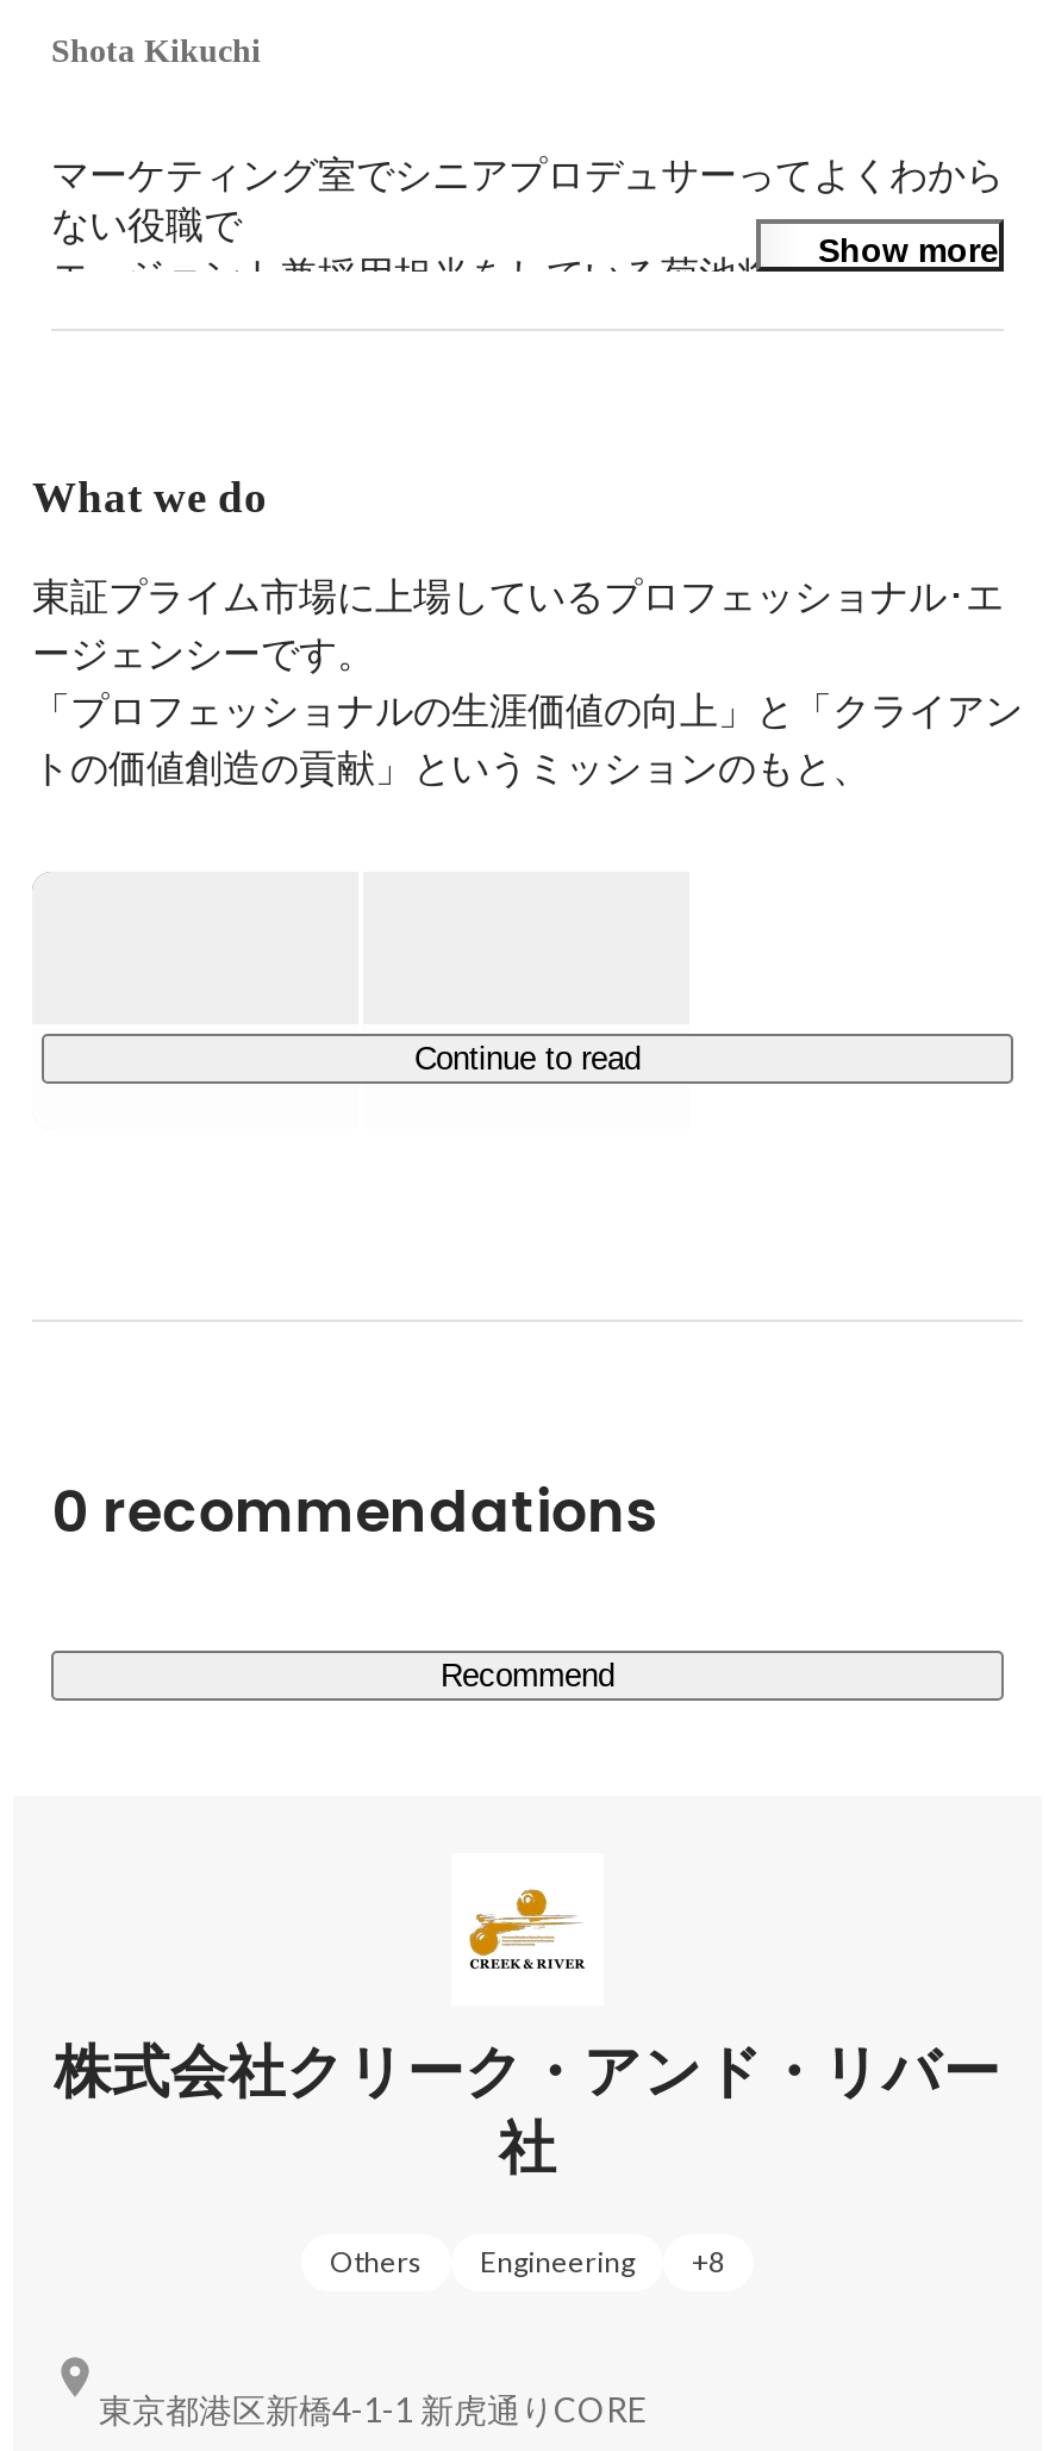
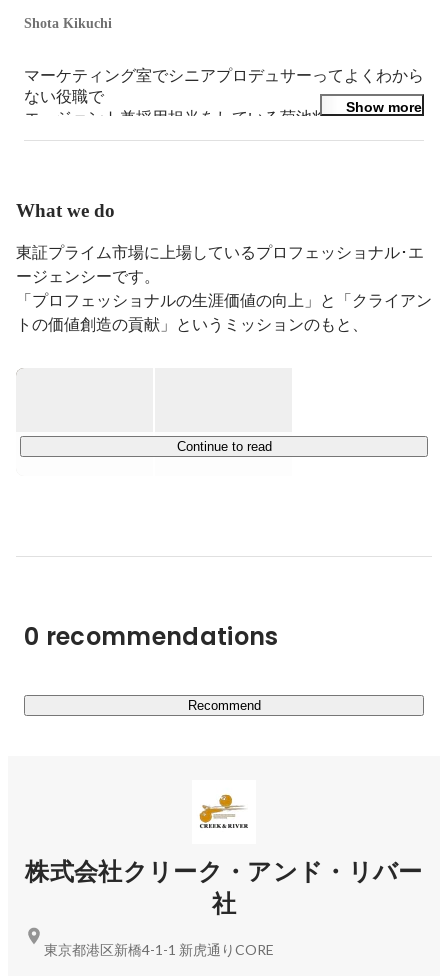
- Others
- Engineering
- +8
